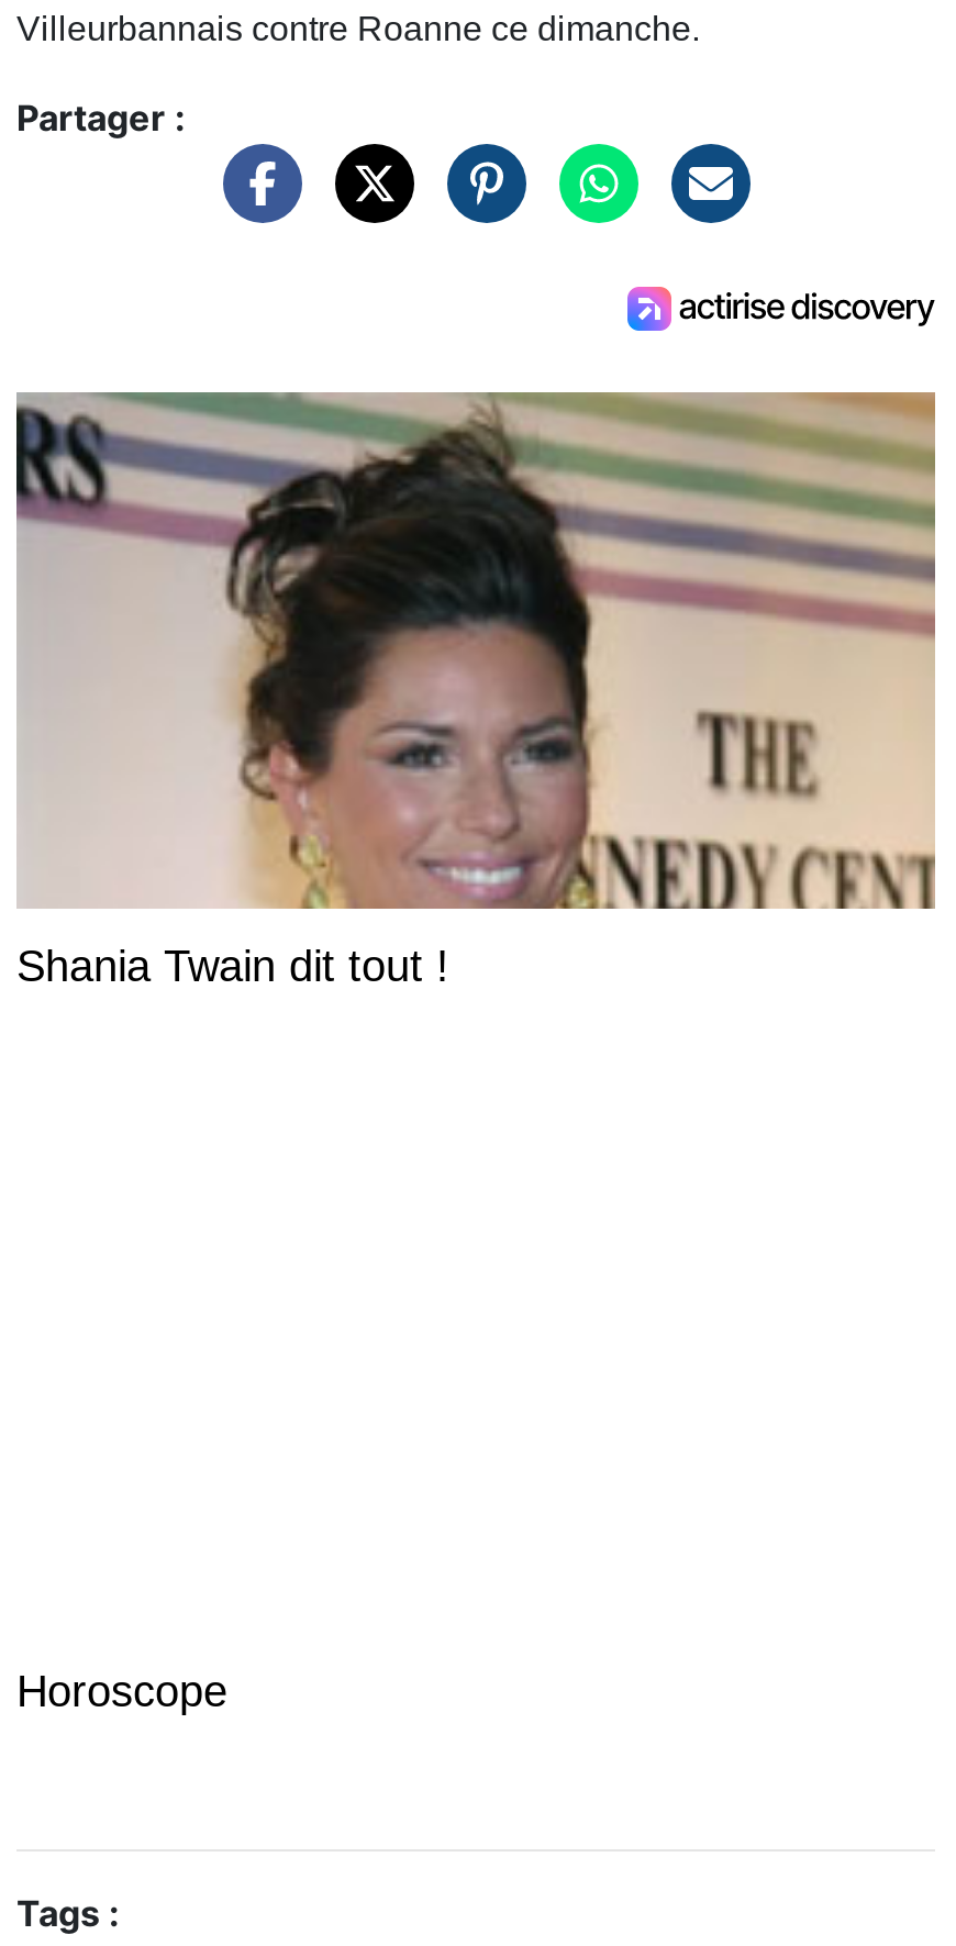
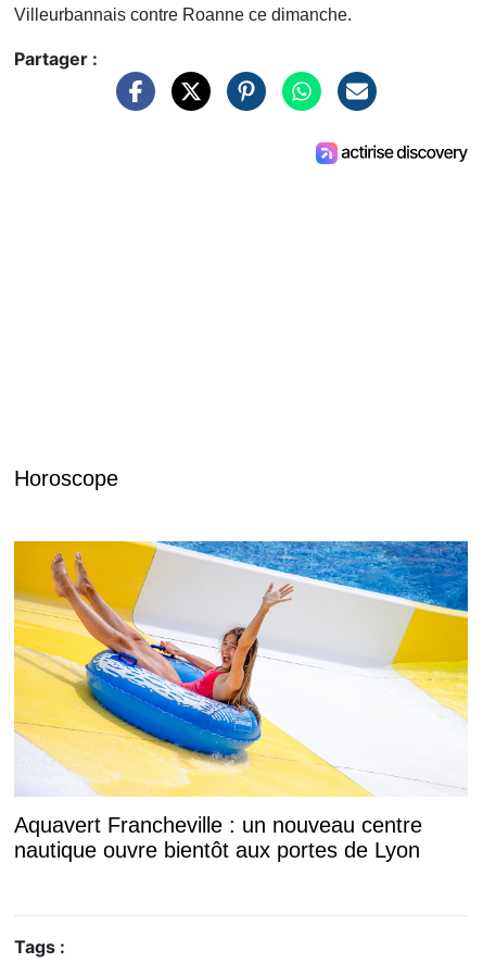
- [image]
- Shania Twain dit tout !

moved up: Horoscope

+ [image]
+ Aquavert Francheville : un nouveau centre
+ nautique ouvre bientôt aux portes de Lyon
